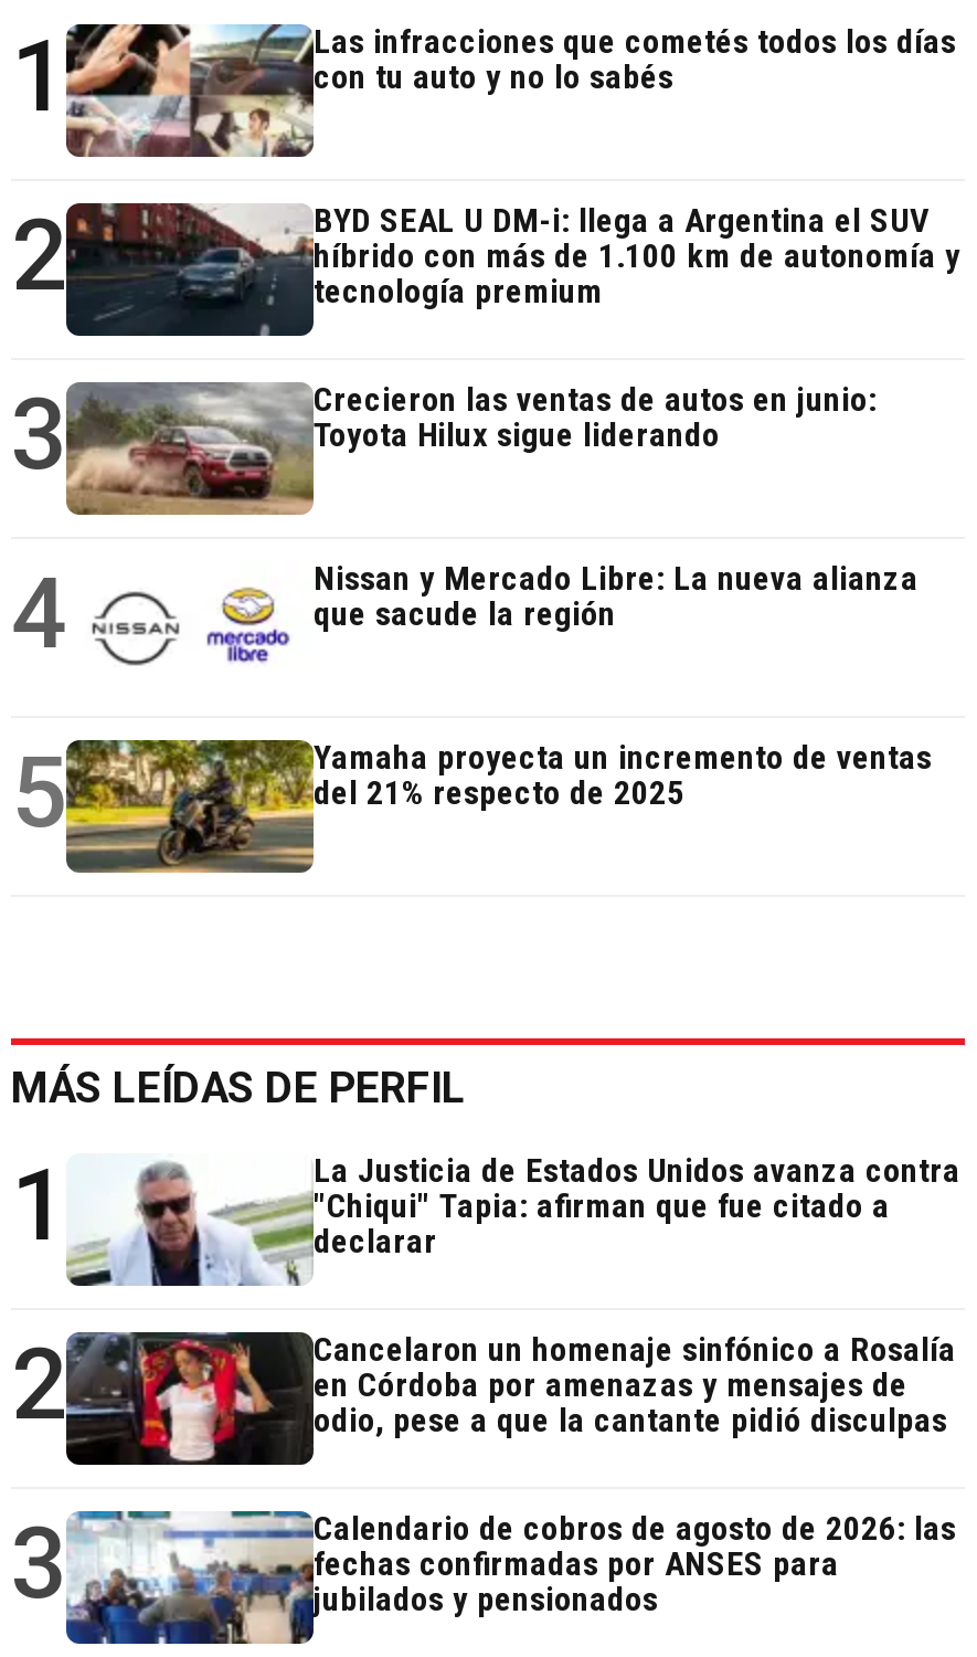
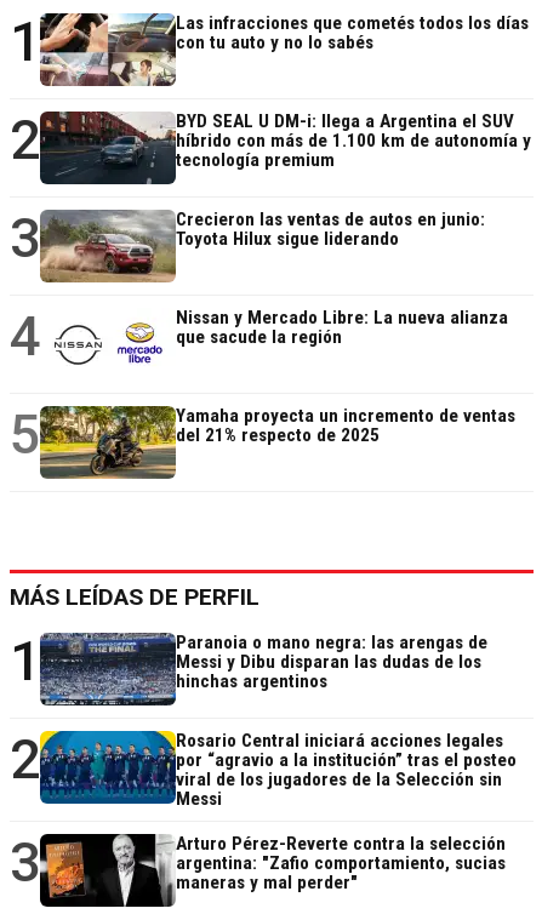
- [image]
- La Justicia de Estados Unidos avanza contra
- "Chiqui" Tapia: afirman que fue citado a
- declarar
+ [image]
+ Paranoia o mano negra: las arengas de
+ Messi y Dibu disparan las dudas de los
+ hinchas argentinos

- [image]
- Cancelaron un homenaje sinfónico a Rosalía
- en Córdoba por amenazas y mensajes de
- odio, pese a que la cantante pidió disculpas
+ [image]
+ Rosario Central iniciará acciones legales
+ por “agravio a la institución” tras el posteo
+ viral de los jugadores de la Selección sin
+ Messi

- [image]
- Calendario de cobros de agosto de 2026: las
- fechas confirmadas por ANSES para
- jubilados y pensionados
+ [image]
+ Arturo Pérez-Reverte contra la selección
+ argentina: "Zafio comportamiento, sucias
+ maneras y mal perder"
